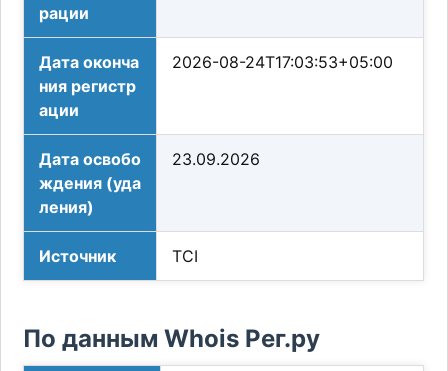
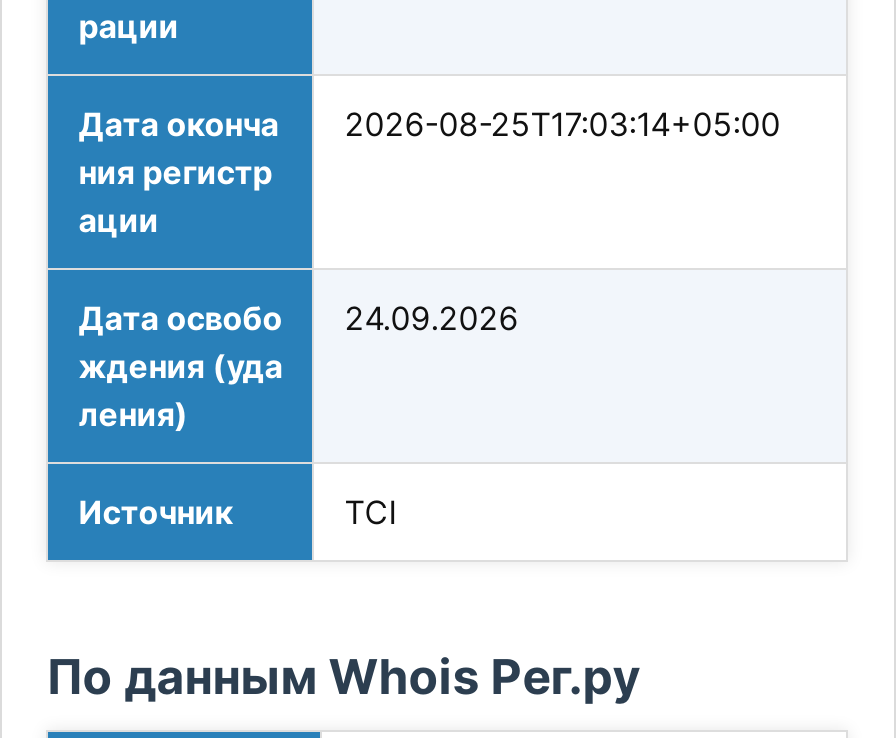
- Дата оконча 2026-08-24T17:03:53+05:00
+ Дата оконча 2026-08-25T17:03:14+05:00

- Дата освобо 23.09.2026
+ Дата освобо 24.09.2026
